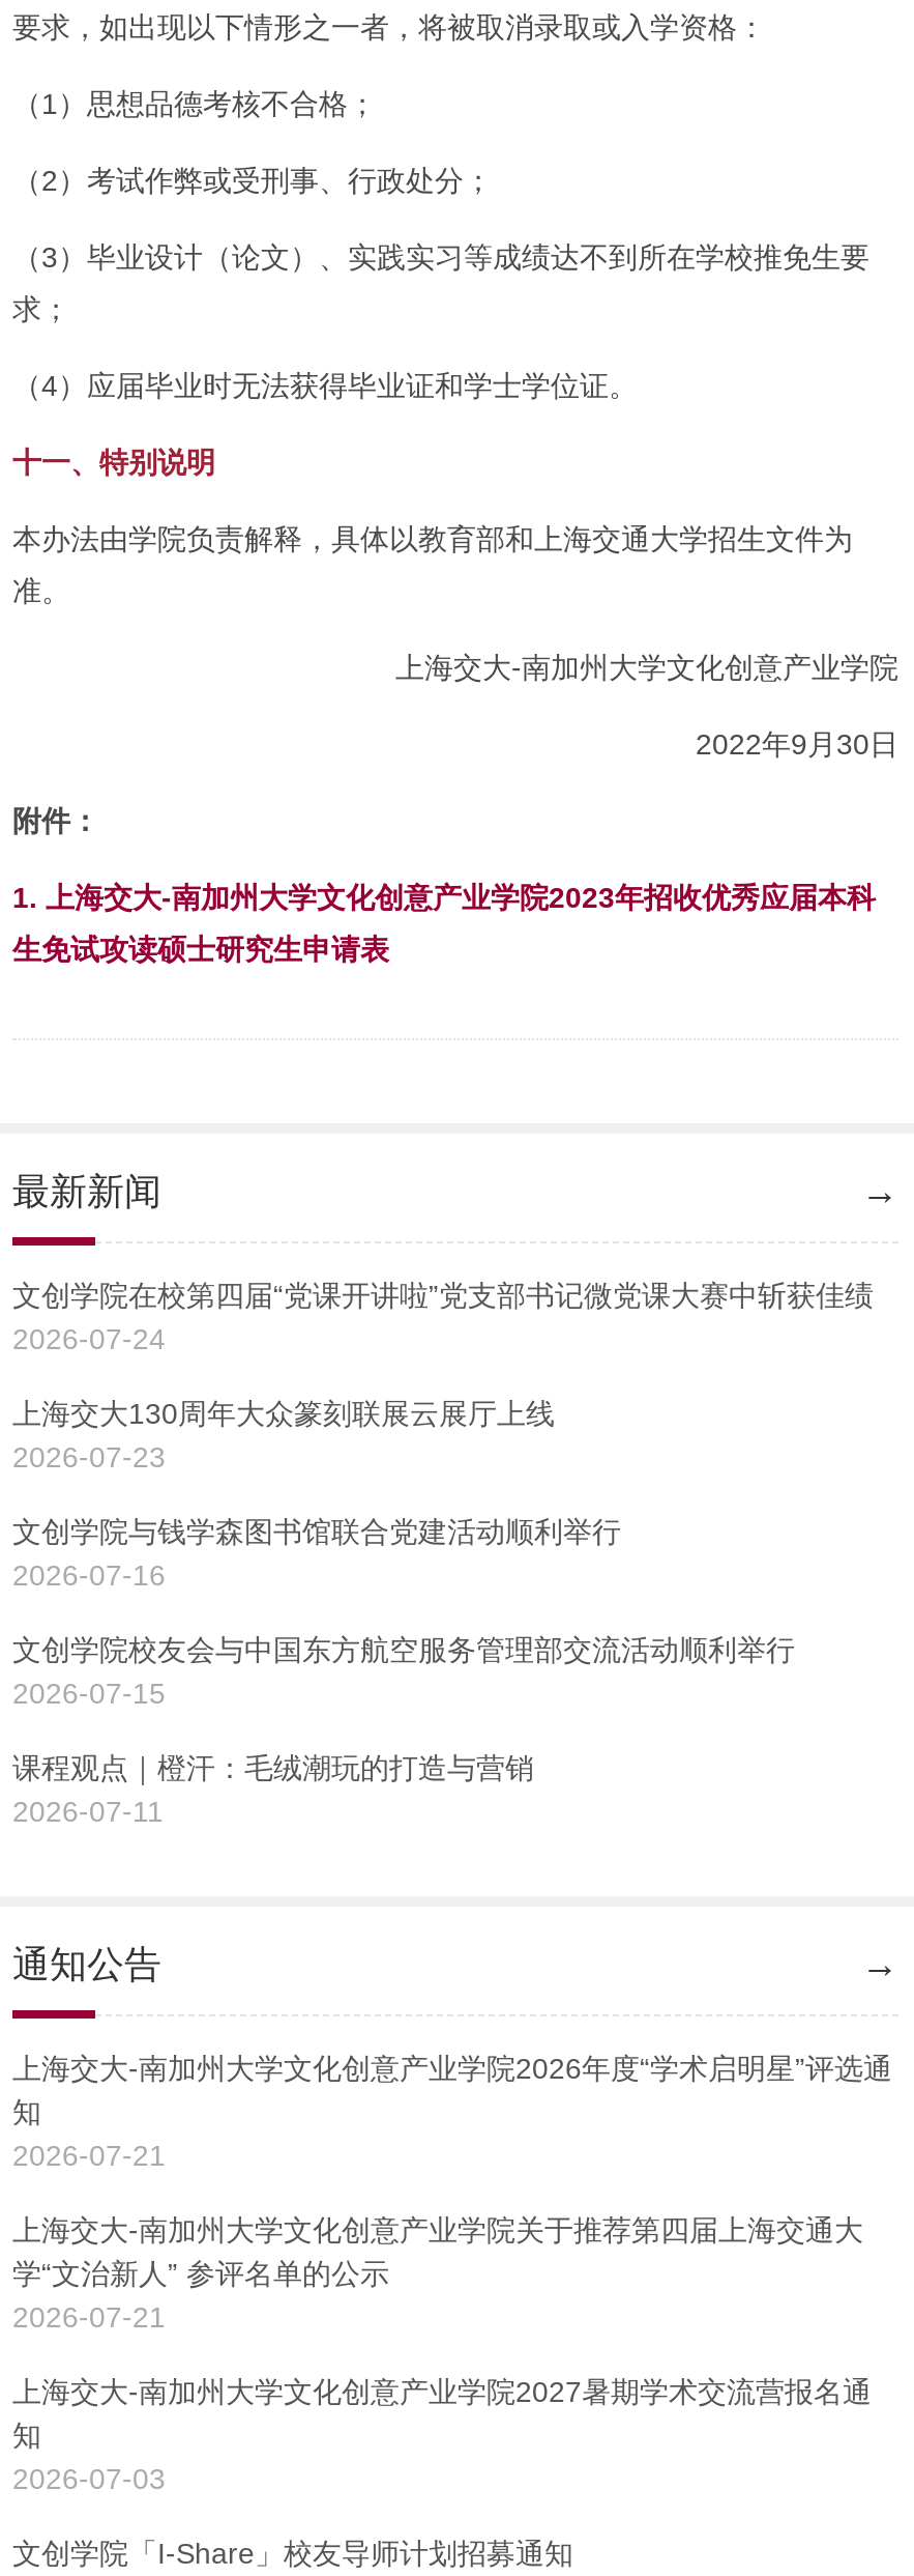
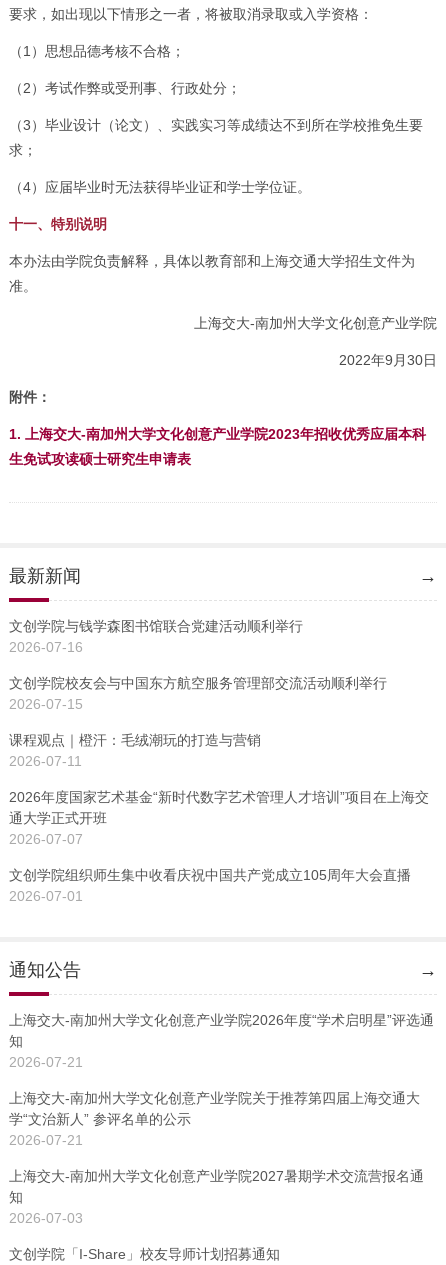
- 文创学院在校第四届“党课开讲啦”党支部书记微党课大赛中斩获佳绩
- 2026-07-24
- 上海交大130周年大众篆刻联展云展厅上线
- 2026-07-23

moved up: 文创学院与钱学森图书馆联合党建活动顺利举行 | 2026-07-16 | 文创学院校友会与中国东方航空服务管理部交流活动顺利举行 | 2026-07-15 | 课程观点｜橙汗：毛绒潮玩的打造与营销 | 2026-07-11

+ 2026年度国家艺术基金“新时代数字艺术管理人才培训”项目在上海交
+ 通大学正式开班
+ 2026-07-07
+ 文创学院组织师生集中收看庆祝中国共产党成立105周年大会直播
+ 2026-07-01
